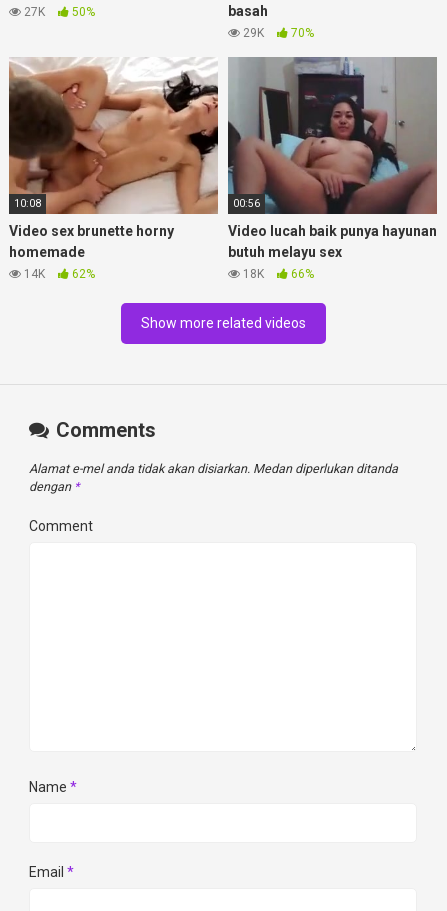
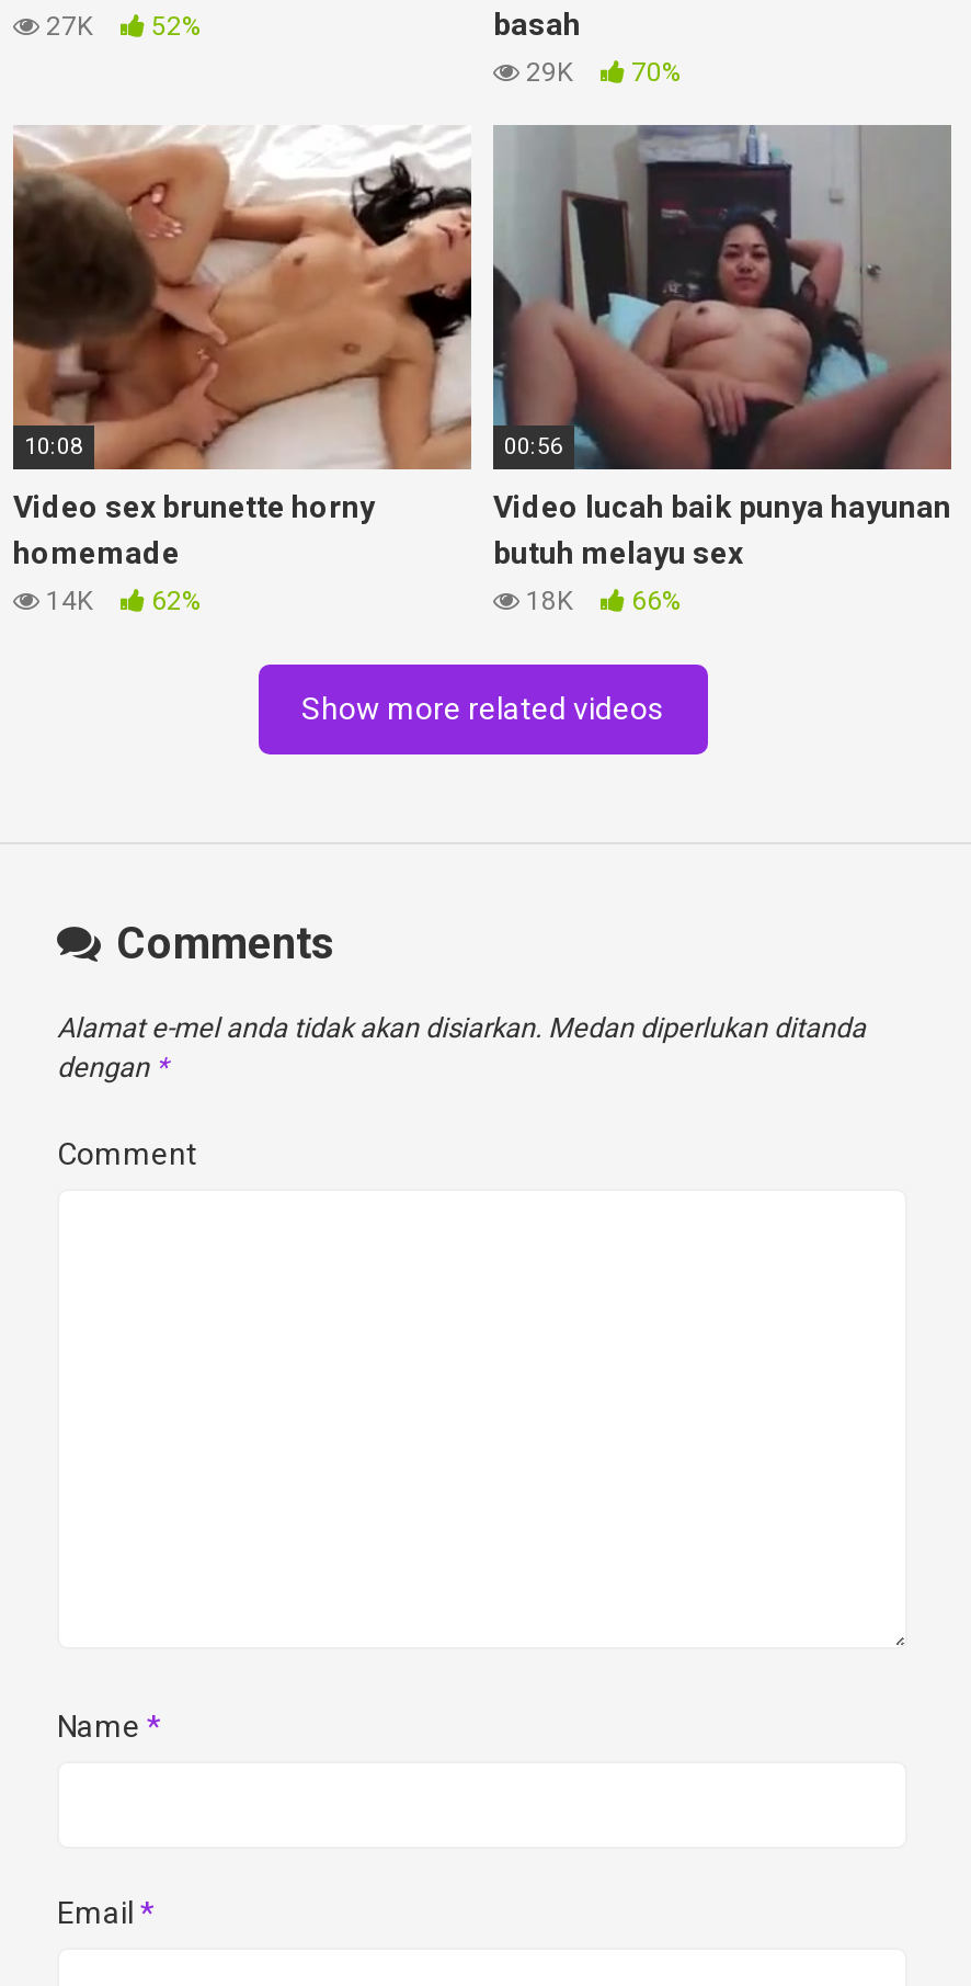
- 27K 50%
+ 27K 52%
